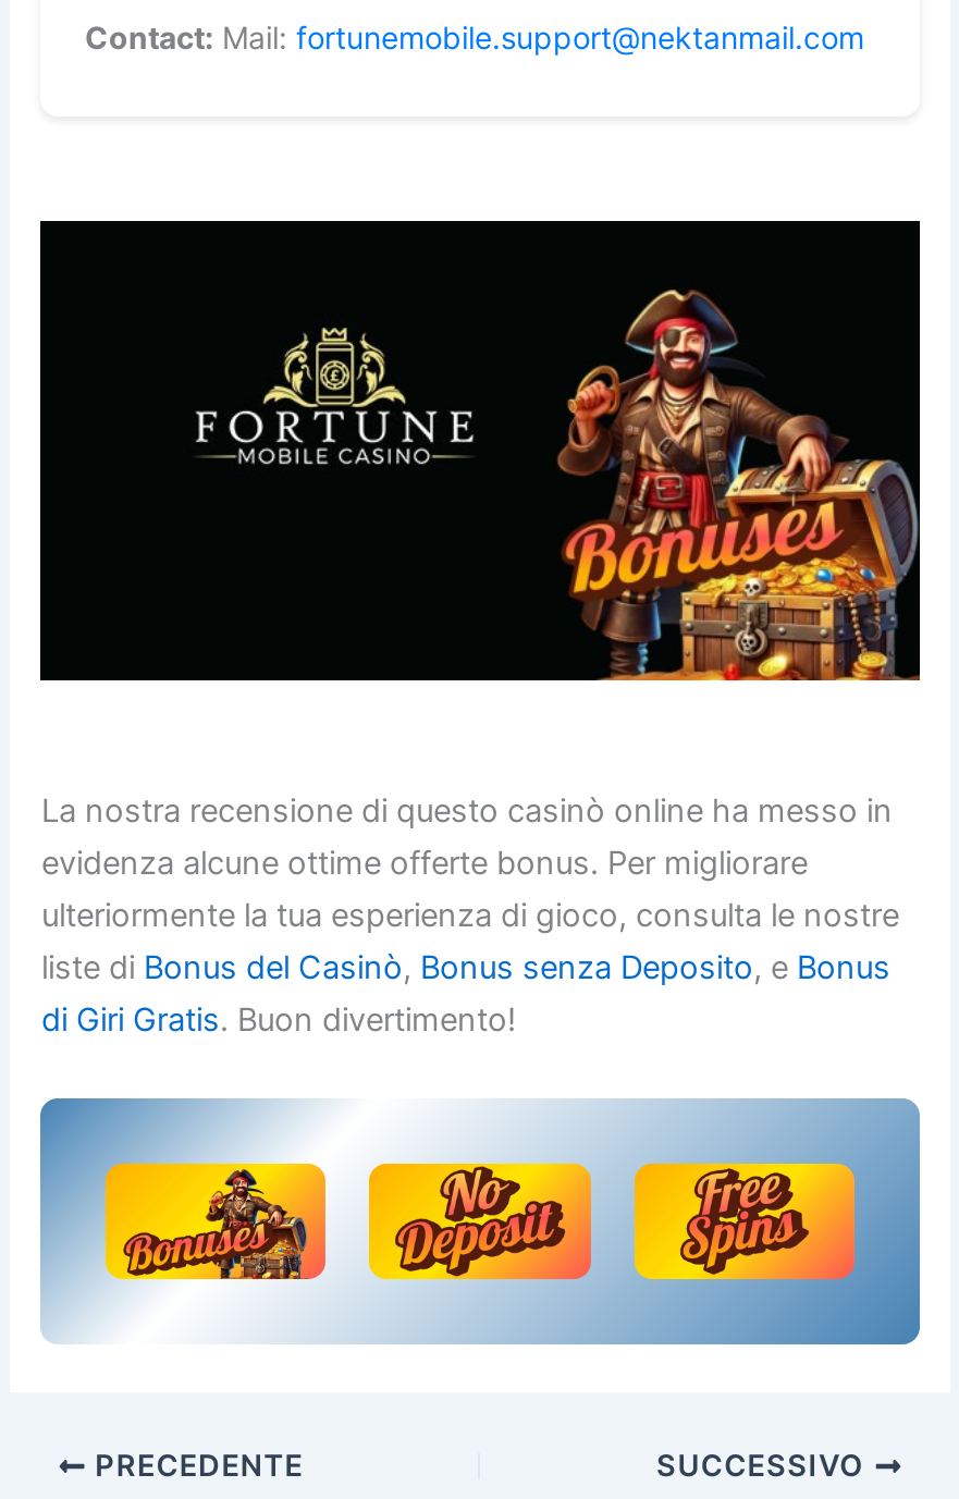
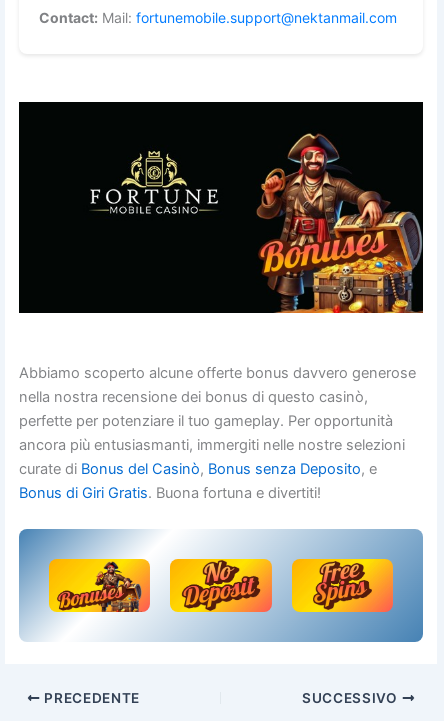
- La nostra recensione di questo casinò online ha messo in
- evidenza alcune ottime offerte bonus. Per migliorare
- ulteriormente la tua esperienza di gioco, consulta le nostre
- liste di Bonus del Casinò, Bonus senza Deposito, e Bonus
- di Giri Gratis. Buon divertimento!
+ Abbiamo scoperto alcune offerte bonus davvero generose
+ nella nostra recensione dei bonus di questo casinò,
+ perfette per potenziare il tuo gameplay. Per opportunità
+ ancora più entusiasmanti, immergiti nelle nostre selezioni
+ curate di Bonus del Casinò, Bonus senza Deposito, e
+ Bonus di Giri Gratis. Buona fortuna e divertiti!
